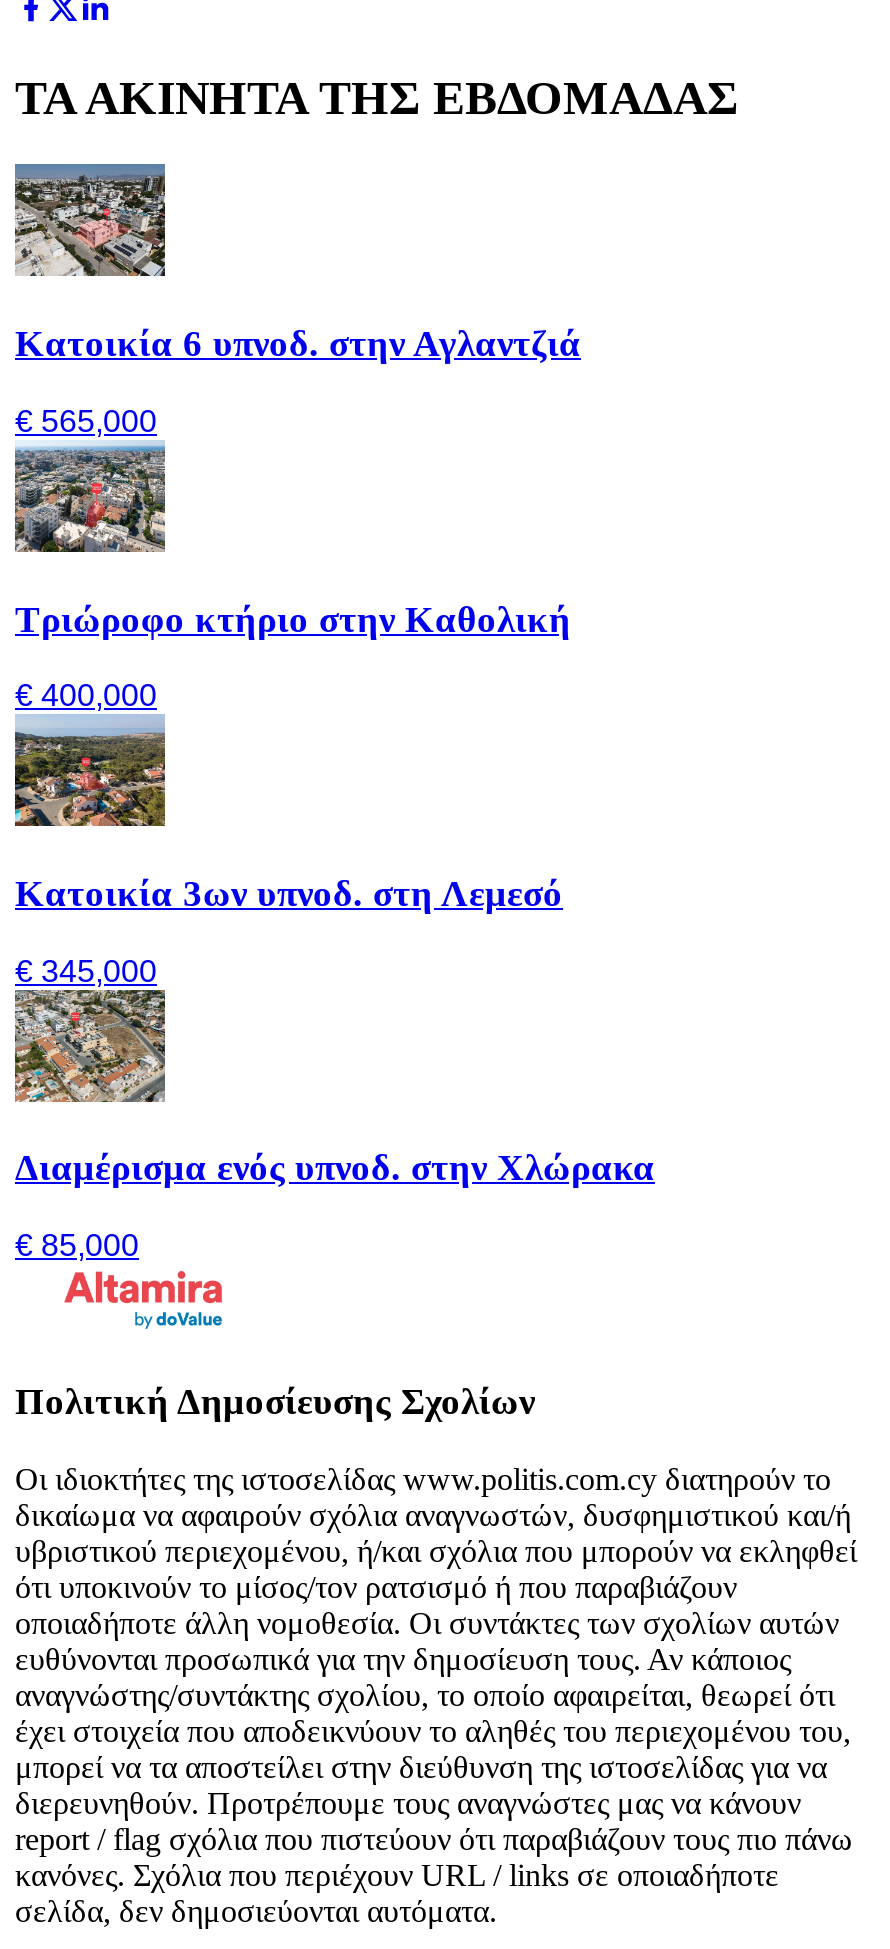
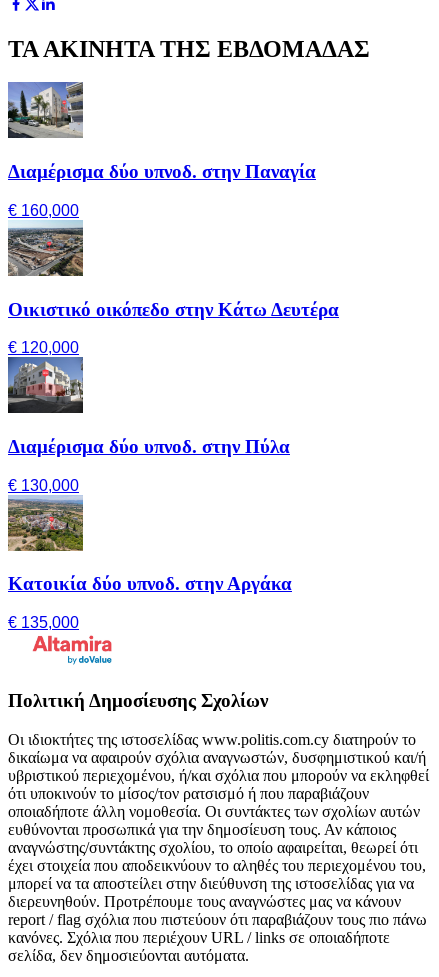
- [image]
- Κατοικία 6 υπνοδ. στην Αγλαντζιά
+ [image]
+ Διαμέρισμα δύο υπνοδ. στην Παναγία

- € 565,000
+ € 160,000

- [image]
- Τριώροφο κτήριο στην Καθολική
+ [image]
+ Οικιστικό οικόπεδο στην Κάτω Δευτέρα

- € 400,000
+ € 120,000

- [image]
- Κατοικία 3ων υπνοδ. στη Λεμεσό
+ [image]
+ Διαμέρισμα δύο υπνοδ. στην Πύλα

- € 345,000
+ € 130,000

- [image]
- Διαμέρισμα ενός υπνοδ. στην Χλώρακα
+ [image]
+ Κατοικία δύο υπνοδ. στην Αργάκα

- € 85,000
+ € 135,000
